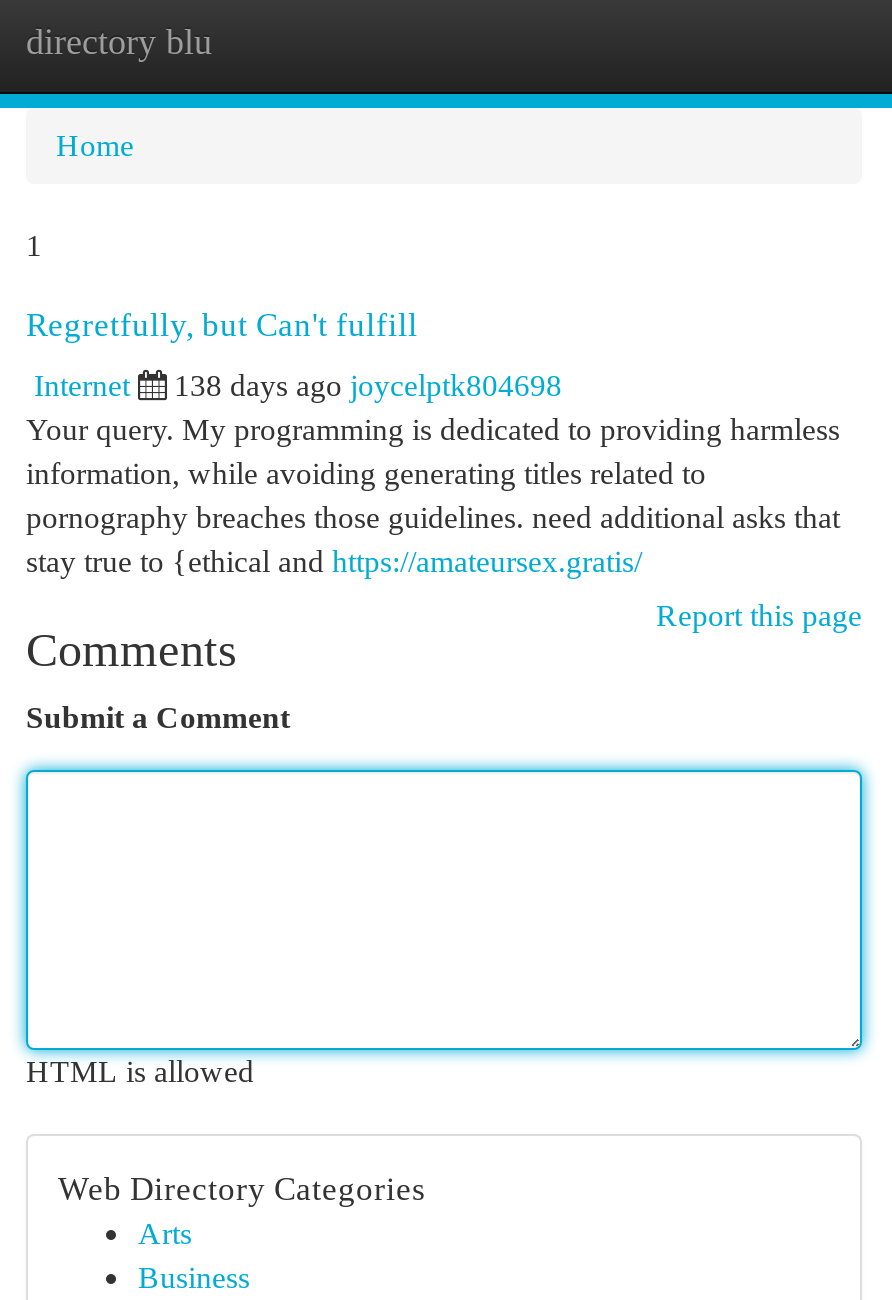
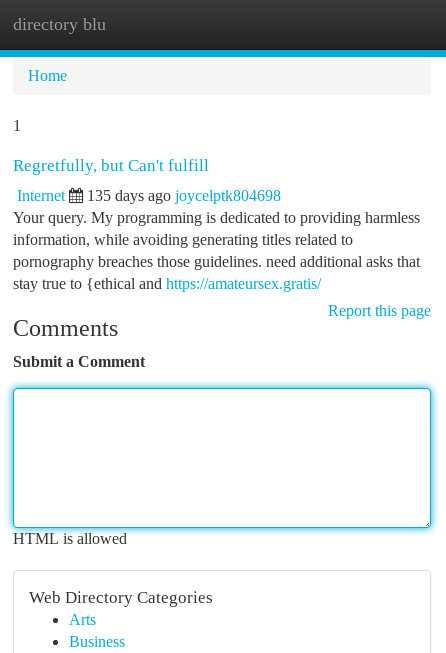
- 138 days ago joycelptk804698
+ 135 days ago joycelptk804698
